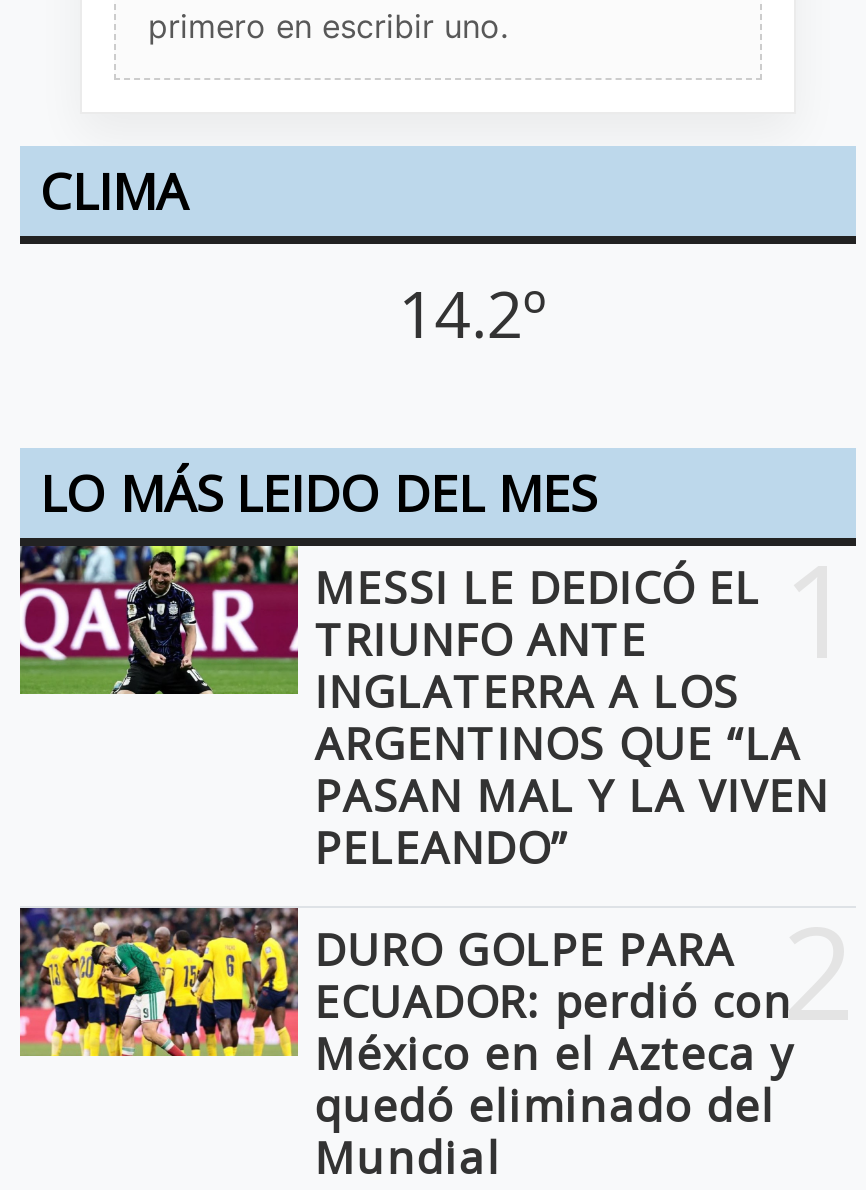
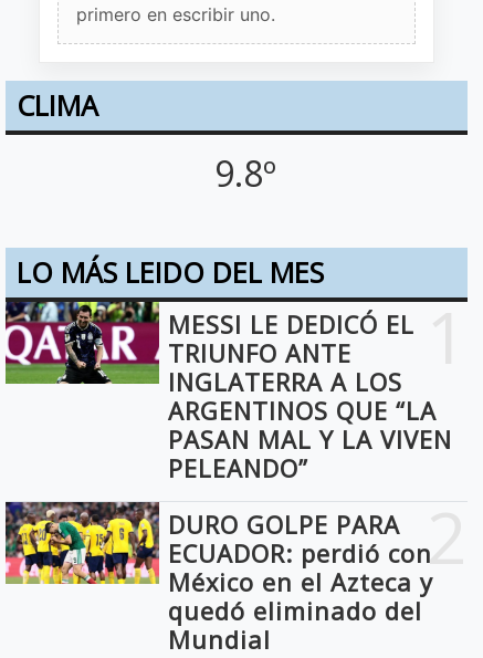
- 14.2º
+ 9.8º
